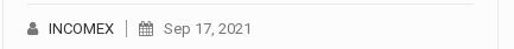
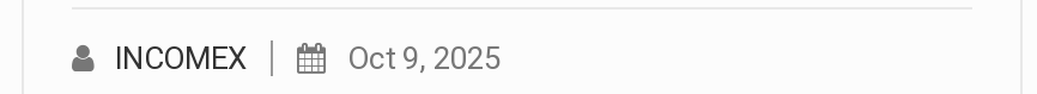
- Sep 17, 2021
+ Oct 9, 2025
